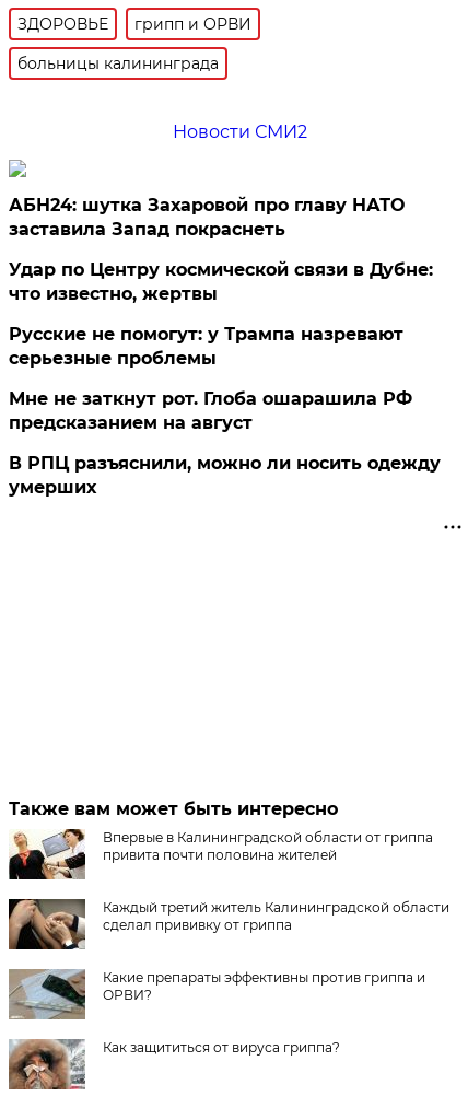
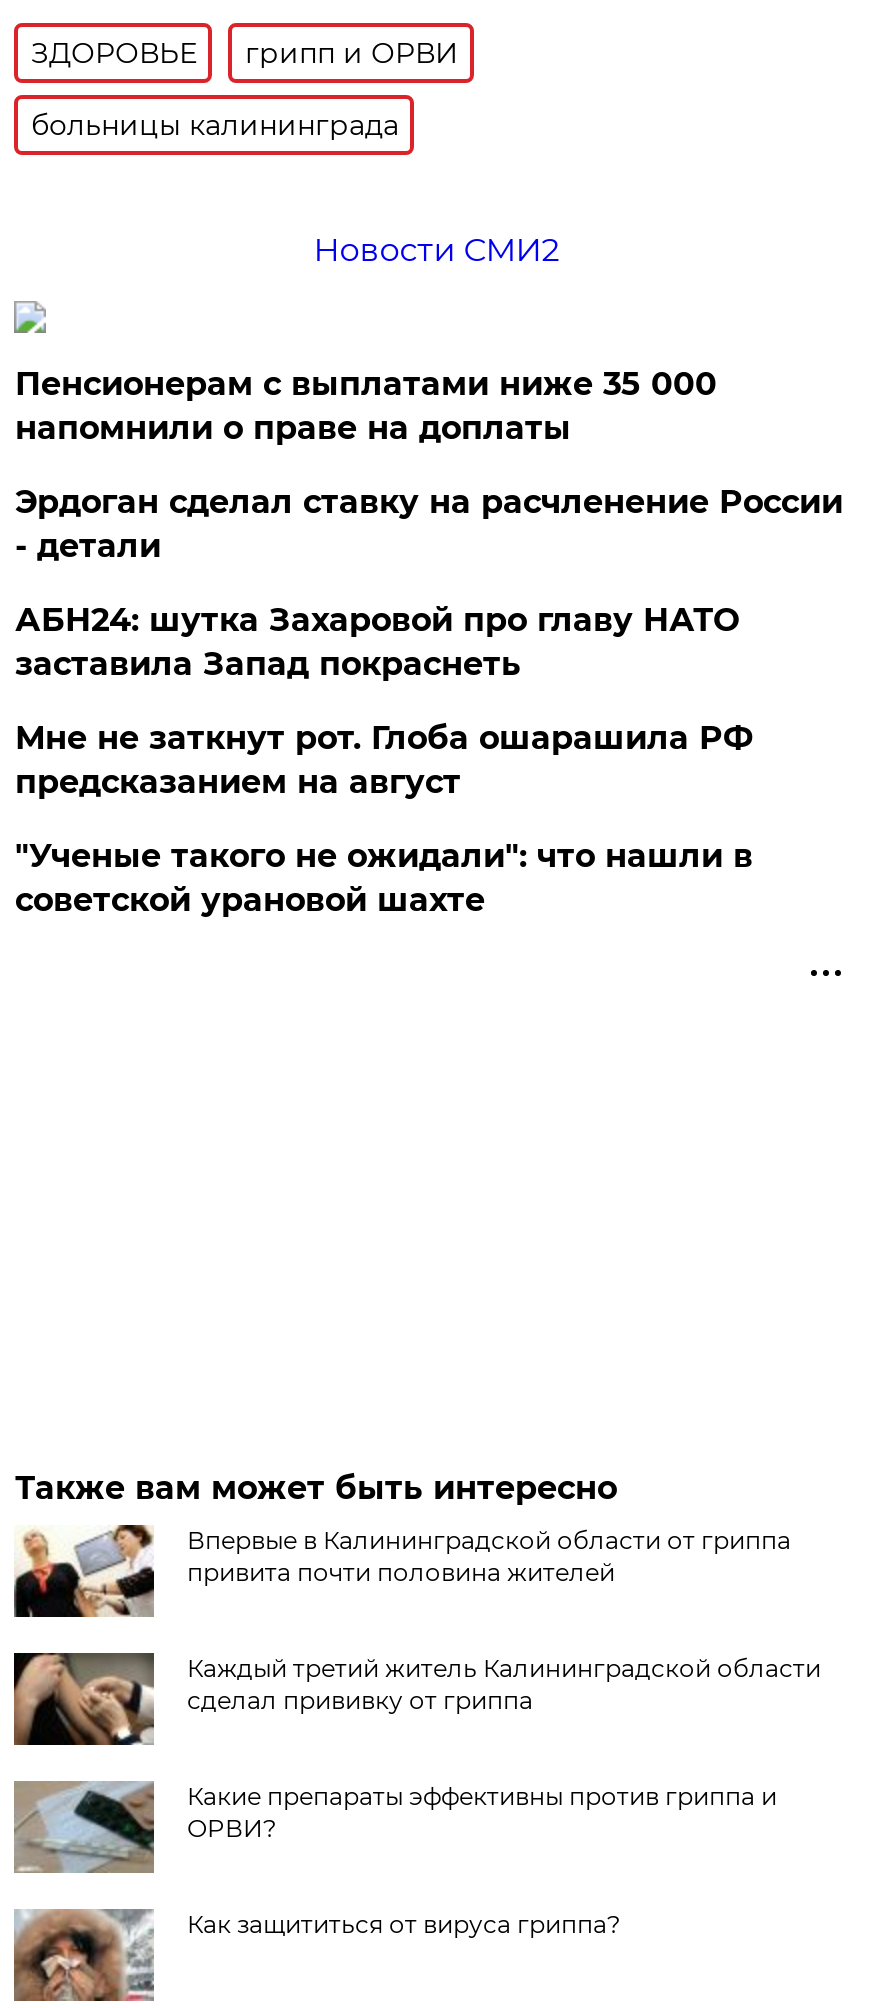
+ Пенсионерам с выплатами ниже 35 000
+ напомнили о праве на доплаты
+ Эрдоган сделал ставку на расчленение России
+ - детали

moved down: АБН24: шутка Захаровой про главу НАТО | заставила Запад покраснеть

- Удар по Центру космической связи в Дубне:
- что известно, жертвы
- Русские не помогут: у Трампа назревают
- серьезные проблемы

- В РПЦ разъяснили, можно ли носить одежду
- умерших
+ "Ученые такого не ожидали": что нашли в
+ советской урановой шахте
